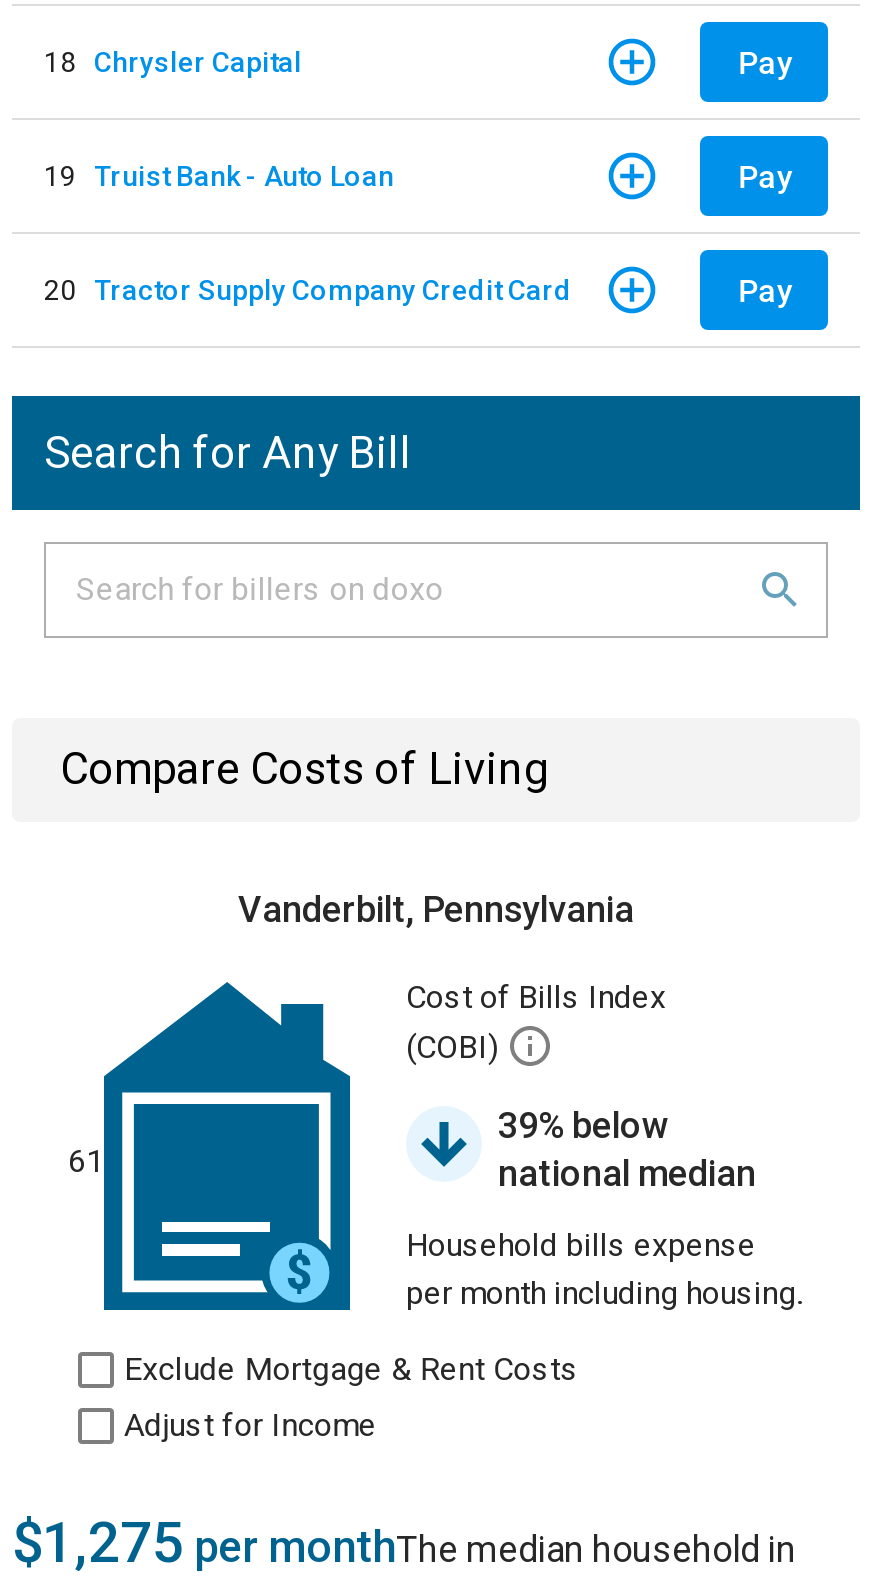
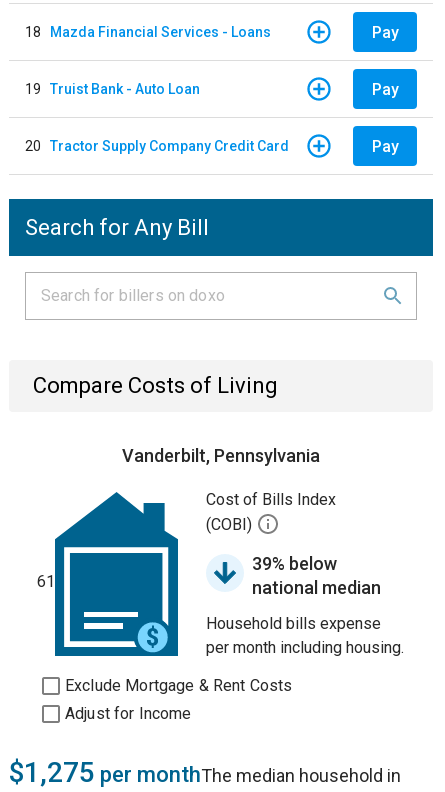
- 18 Chrysler Capital
+ 18 Mazda Financial Services - Loans
